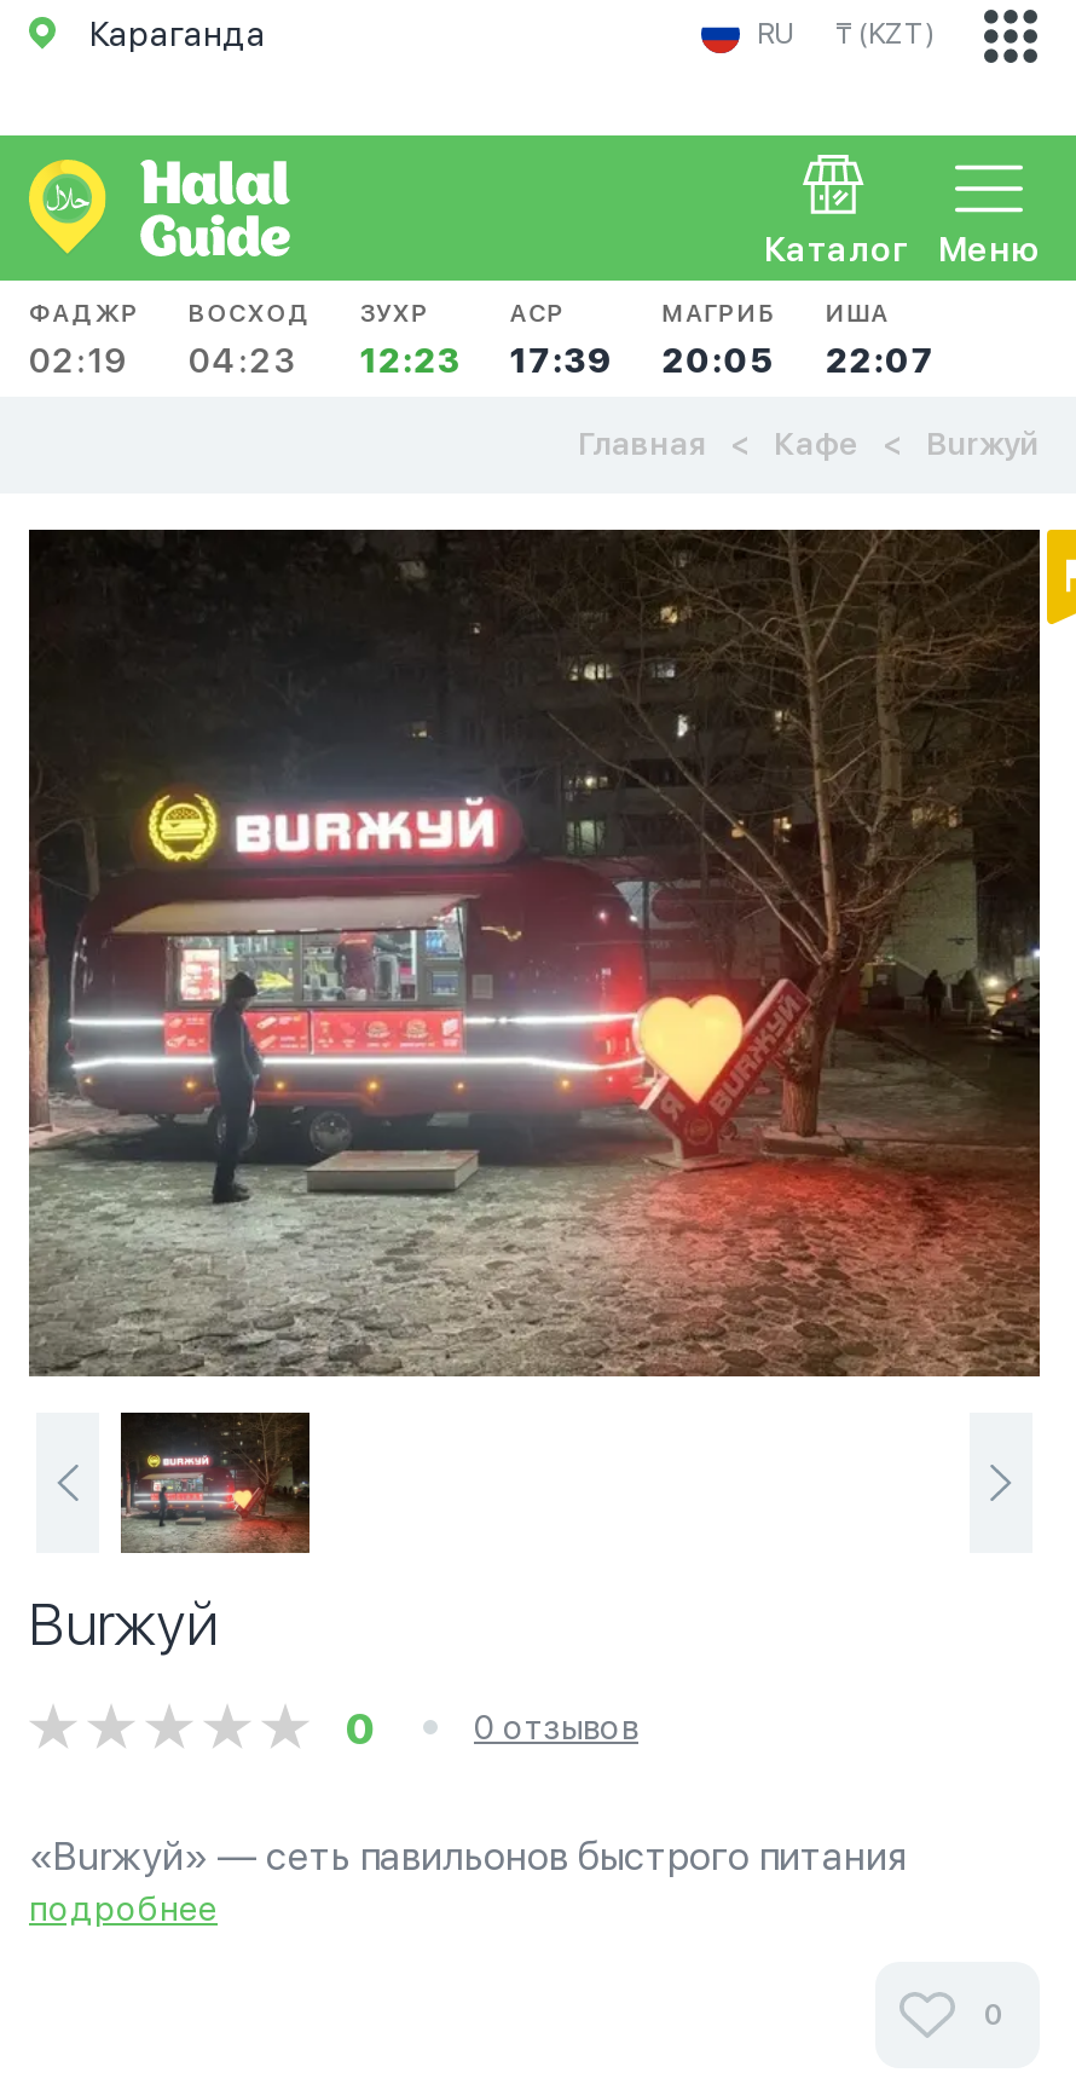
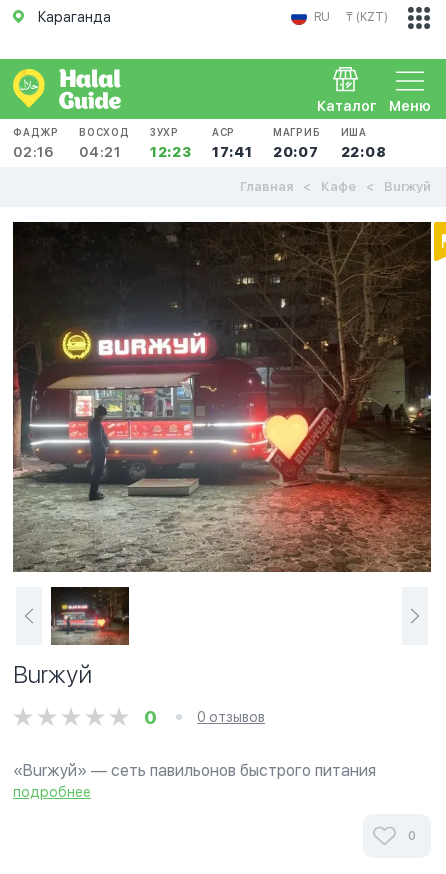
- 02:19
+ 02:16

- 04:23
+ 04:21

- 17:39
+ 17:41

- 20:05
+ 20:07

- 22:07
+ 22:08
